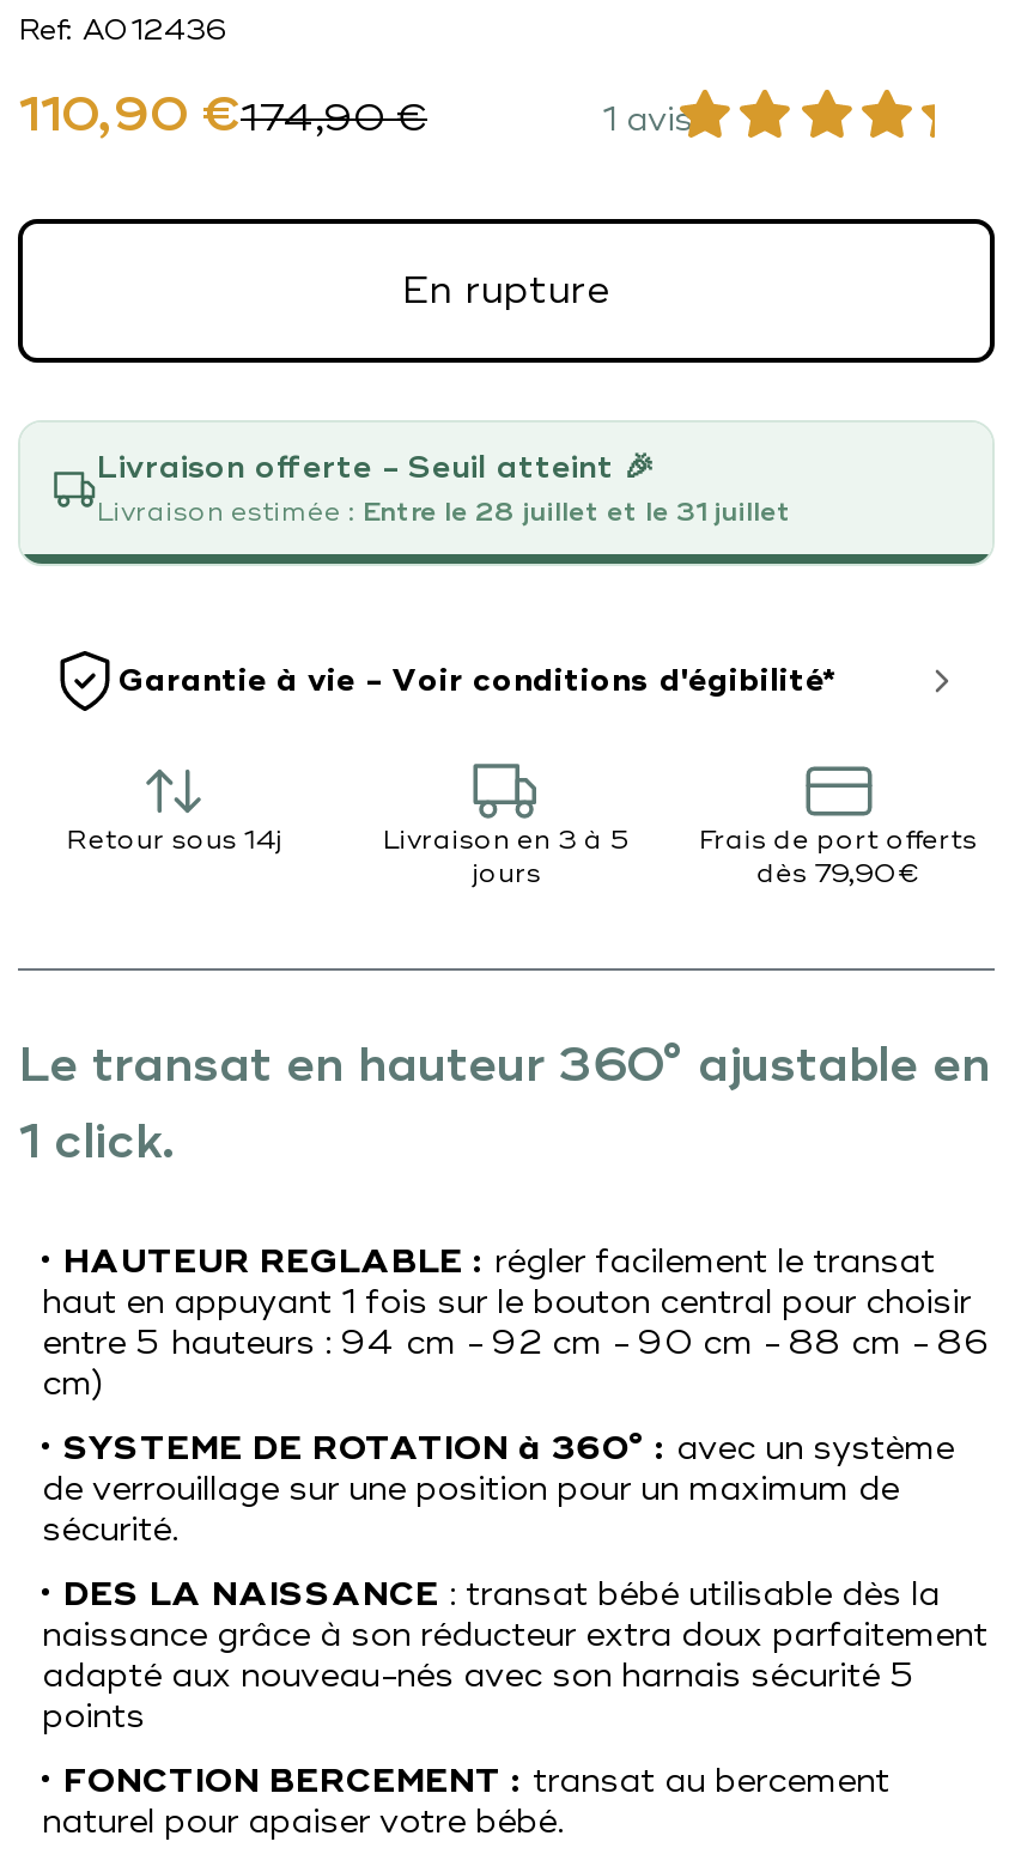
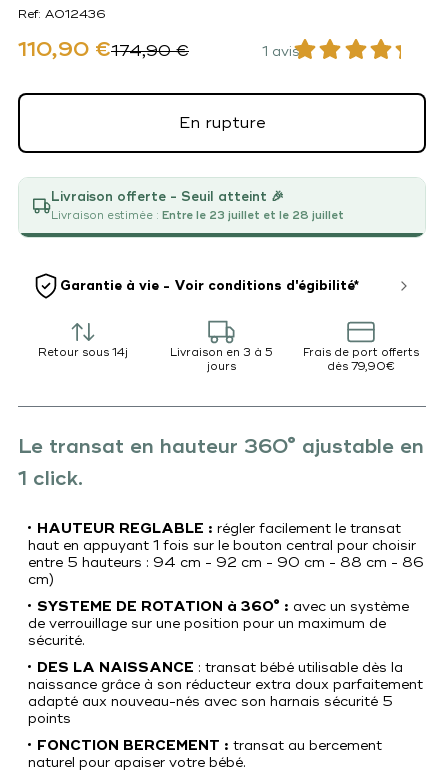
- Livraison estimée : Entre le 28 juillet et le 31 juillet
+ Livraison estimée : Entre le 23 juillet et le 28 juillet
